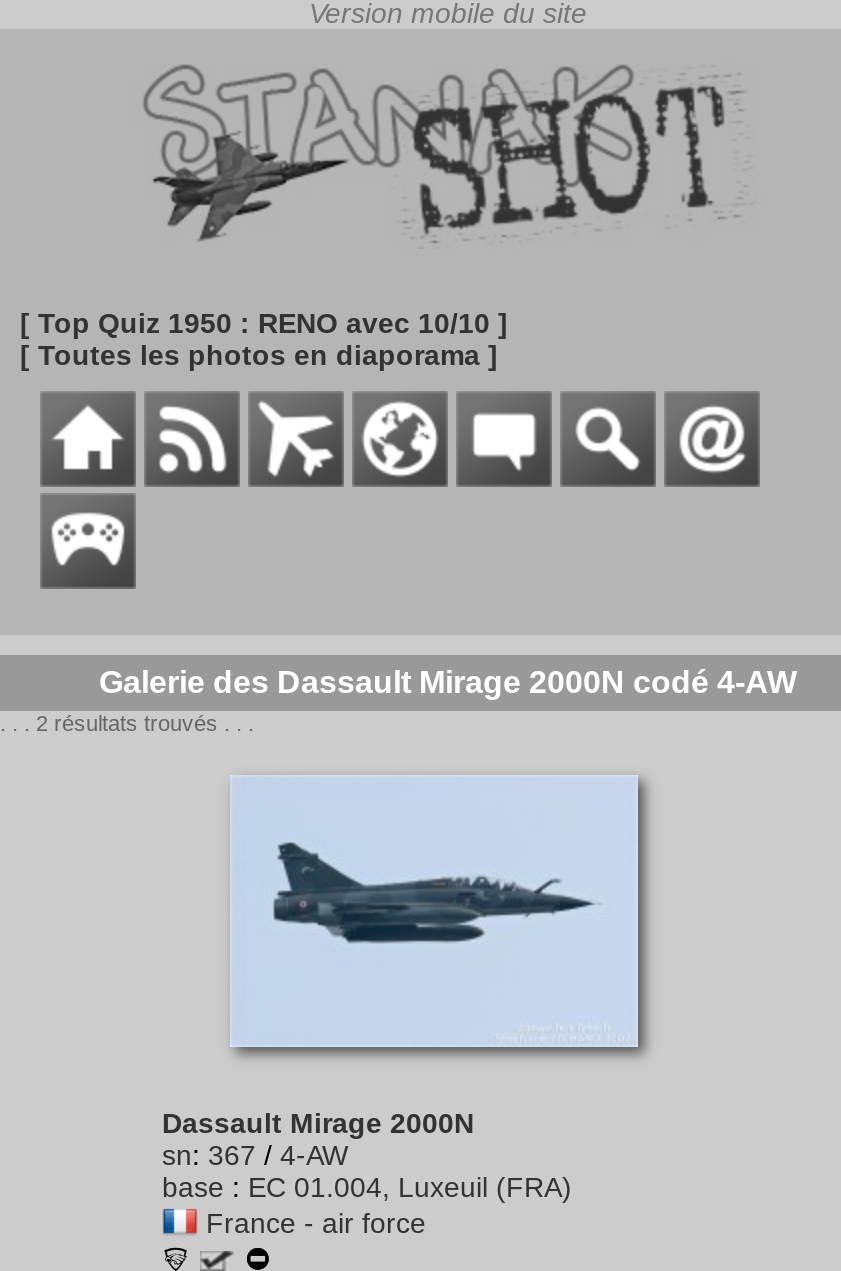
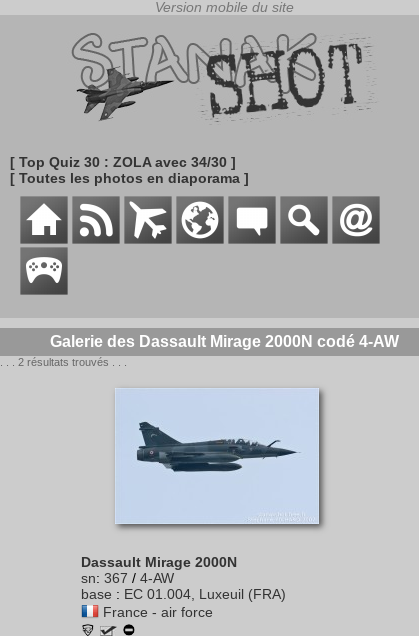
- [ Top Quiz 1950 : RENO avec 10/10 ]
+ [ Top Quiz 30 : ZOLA avec 34/30 ]
